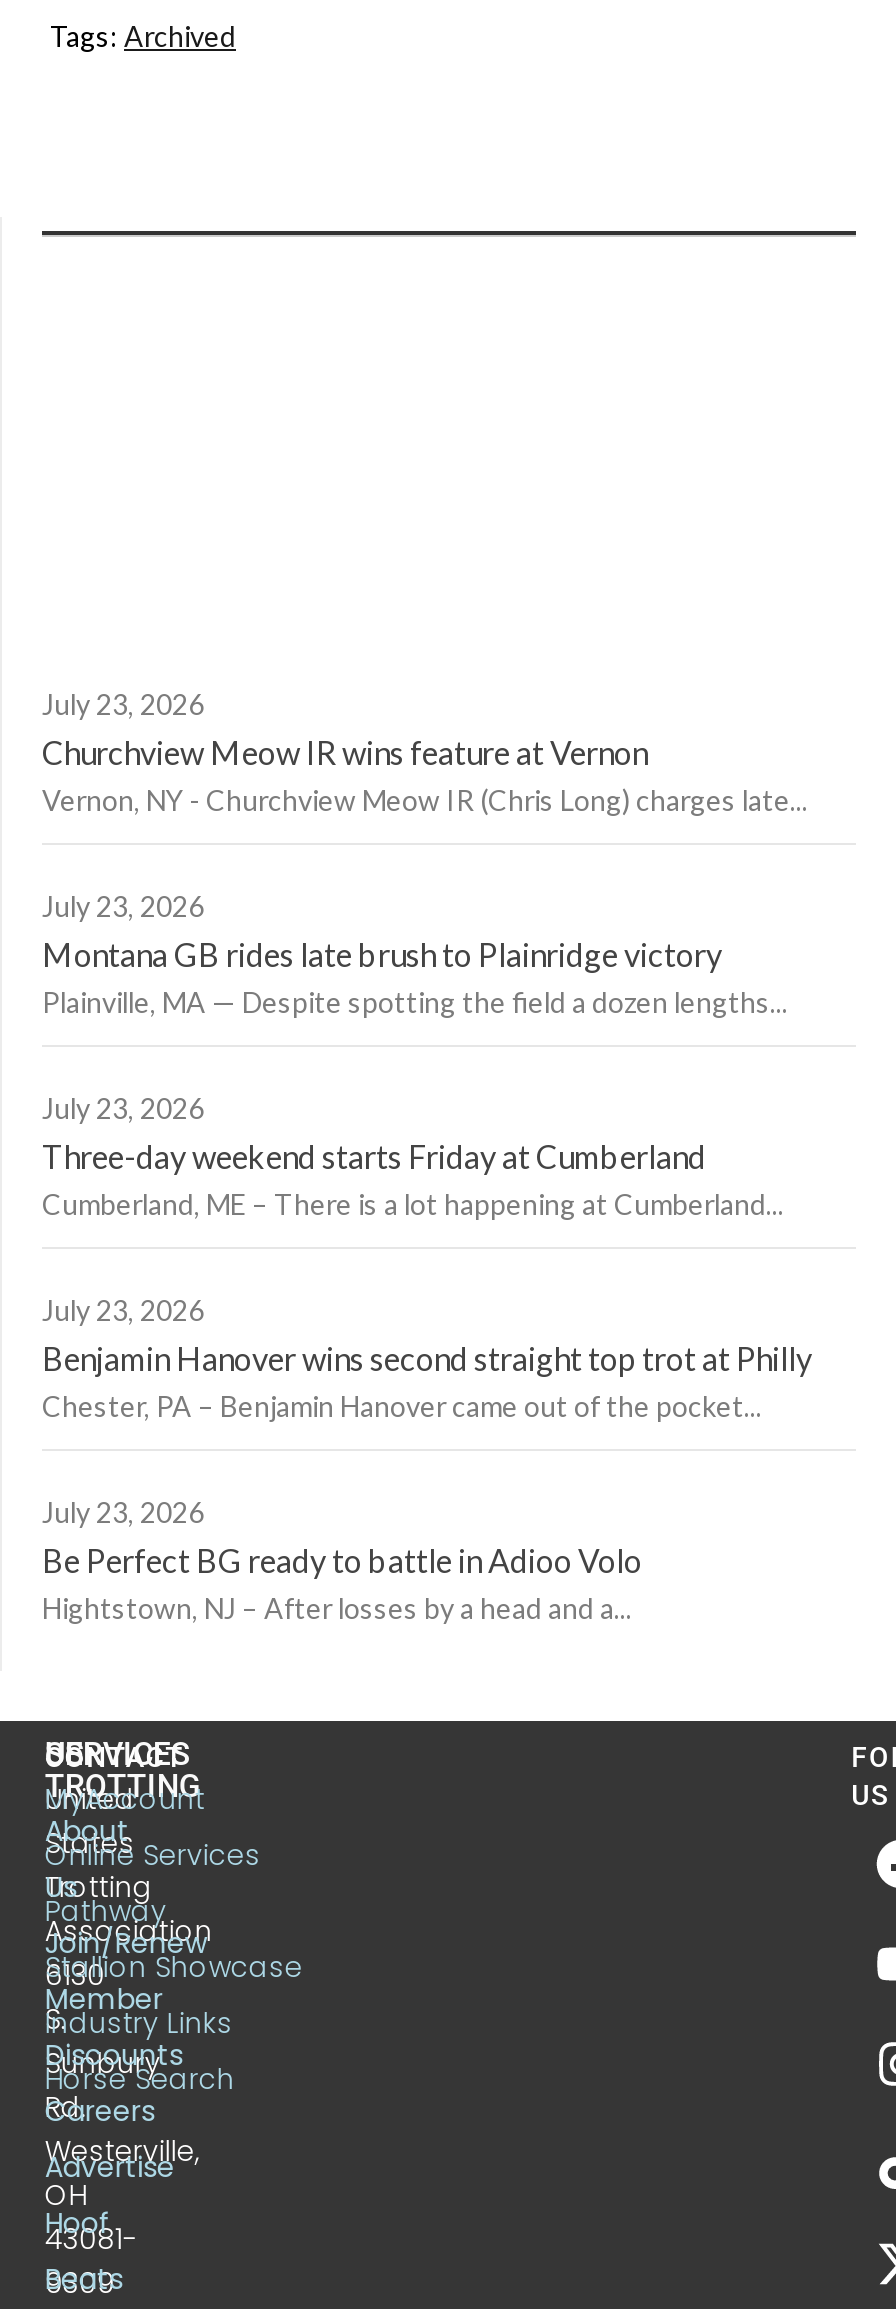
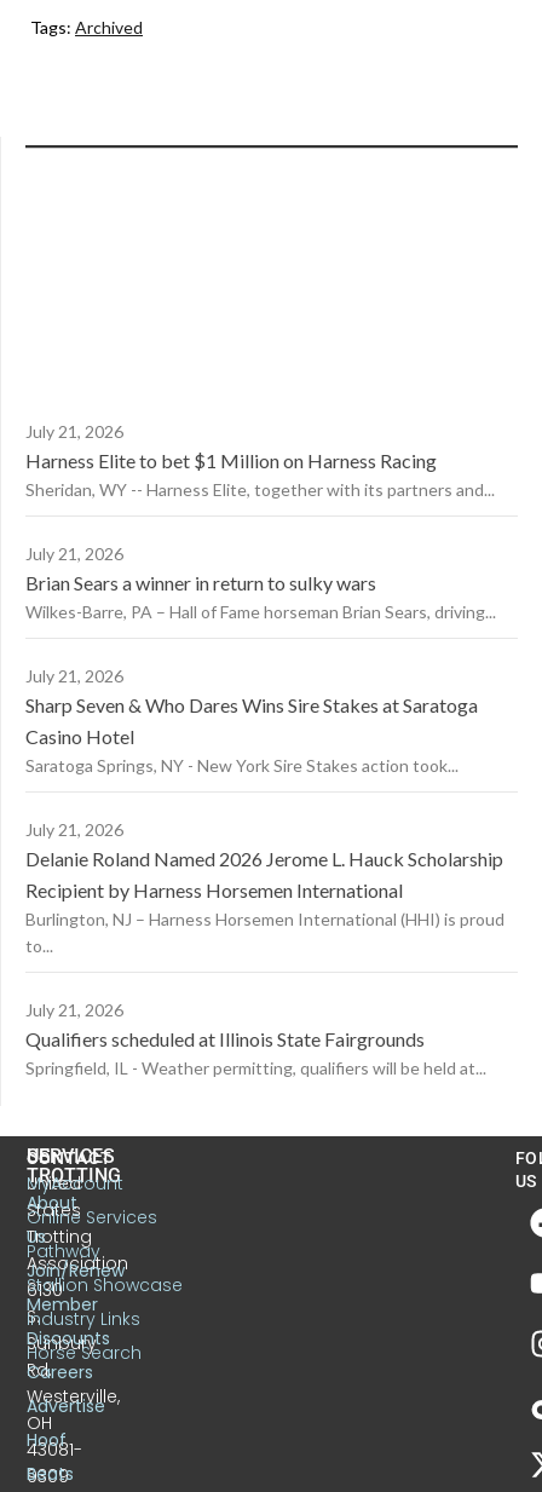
- July 23, 2026
- Churchview Meow IR wins feature at Vernon
- Vernon, NY - Churchview Meow IR (Chris Long) charges late...
+ July 21, 2026
+ Harness Elite to bet $1 Million on Harness Racing
+ Sheridan, WY -- Harness Elite, together with its partners and...

- July 23, 2026
- Montana GB rides late brush to Plainridge victory
- Plainville, MA — Despite spotting the field a dozen lengths...
+ July 21, 2026
+ Brian Sears a winner in return to sulky wars
+ Wilkes-Barre, PA – Hall of Fame horseman Brian Sears, driving...

- July 23, 2026
- Three-day weekend starts Friday at Cumberland
- Cumberland, ME – There is a lot happening at Cumberland...
+ July 21, 2026
+ Sharp Seven & Who Dares Wins Sire Stakes at Saratoga
+ Casino Hotel
+ Saratoga Springs, NY - New York Sire Stakes action took...

- July 23, 2026
- Benjamin Hanover wins second straight top trot at Philly
- Chester, PA – Benjamin Hanover came out of the pocket...
+ July 21, 2026
+ Delanie Roland Named 2026 Jerome L. Hauck Scholarship
+ Recipient by Harness Horsemen International
+ Burlington, NJ – Harness Horsemen International (HHI) is proud
+ to...

- July 23, 2026
- Be Perfect BG ready to battle in Adioo Volo
- Hightstown, NJ – After losses by a head and a...
+ July 21, 2026
+ Qualifiers scheduled at Illinois State Fairgrounds
+ Springfield, IL - Weather permitting, qualifiers will be held at...
